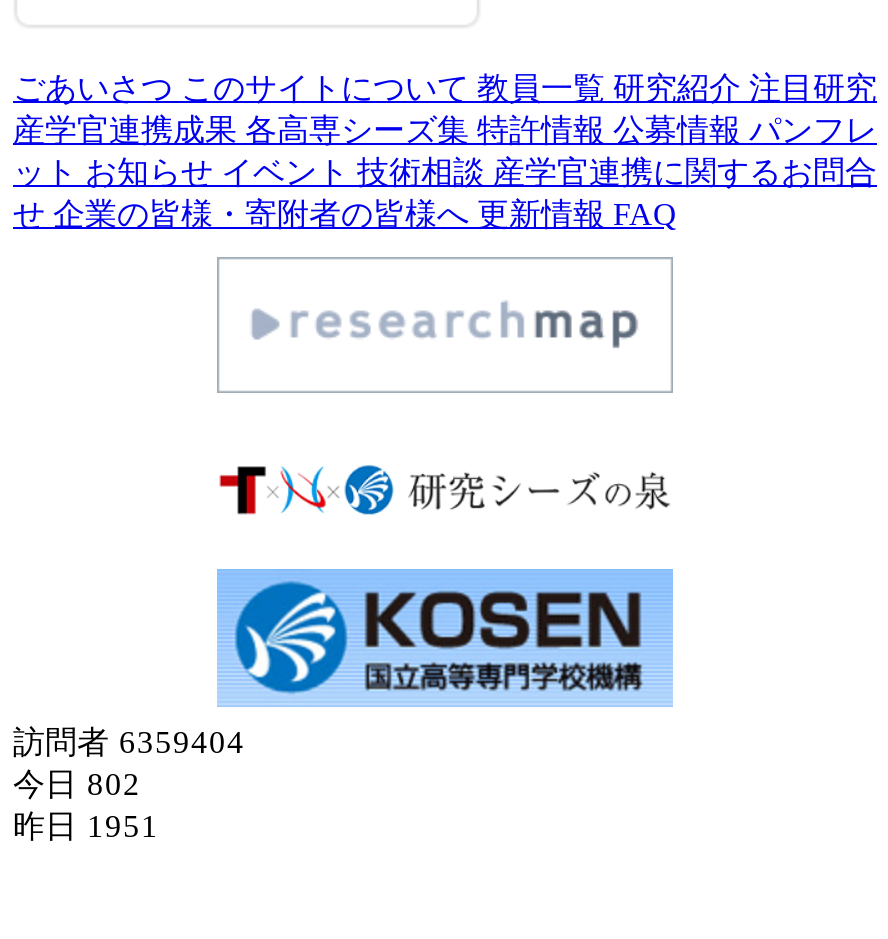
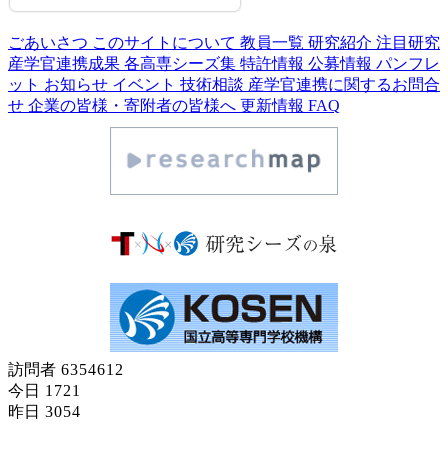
- 訪問者6359404
- 今日802
- 昨日1 95 1
+ 訪問者63 546 1 2
+ 今日1 72 1
+ 昨日3054
